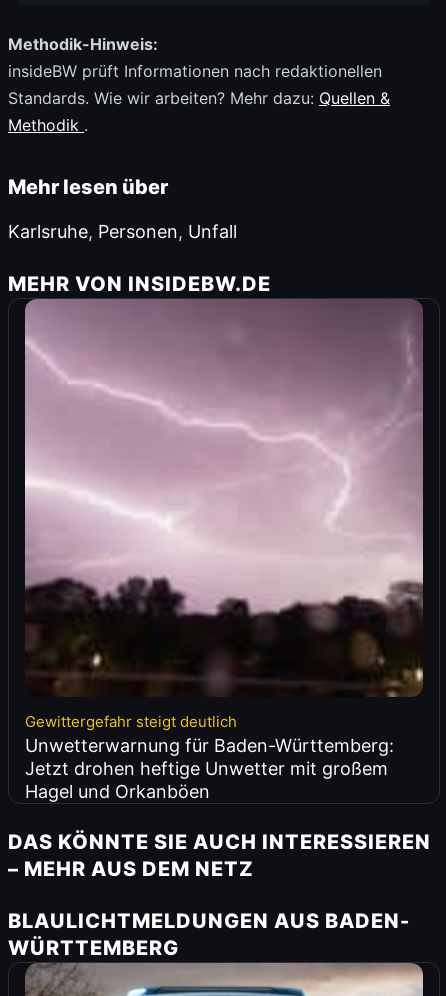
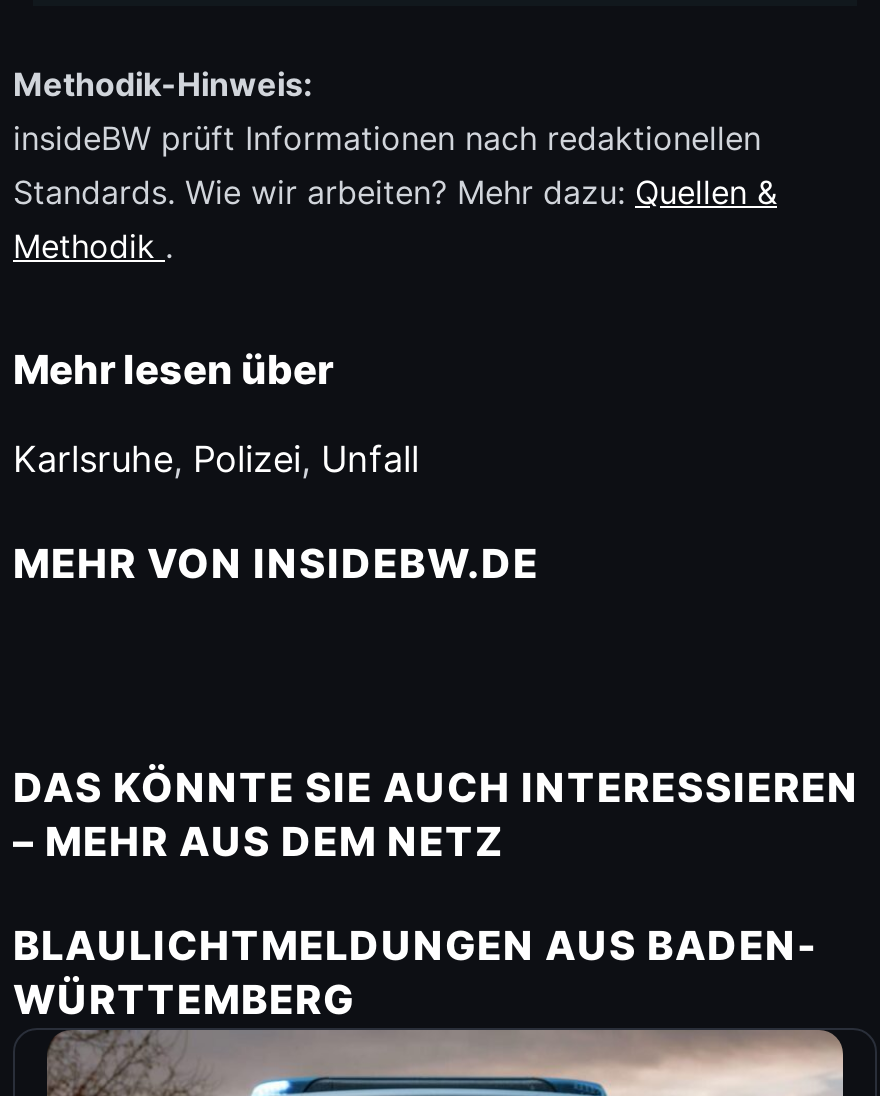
- Karlsruhe, Personen, Unfall
+ Karlsruhe, Polizei, Unfall

- [image]
- Gewittergefahr steigt deutlich
- Unwetterwarnung für Baden-Württemberg:
- Jetzt drohen heftige Unwetter mit großem
- Hagel und Orkanböen
